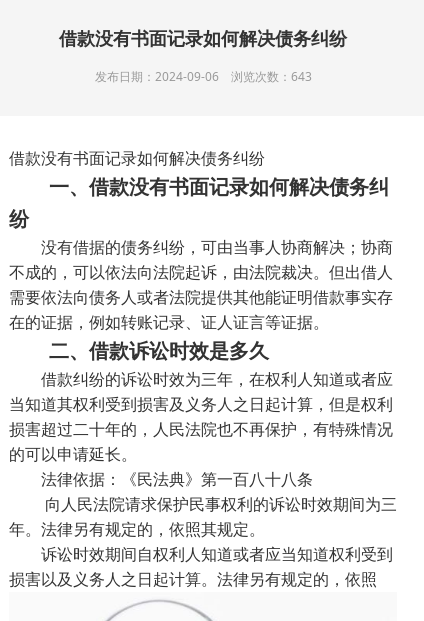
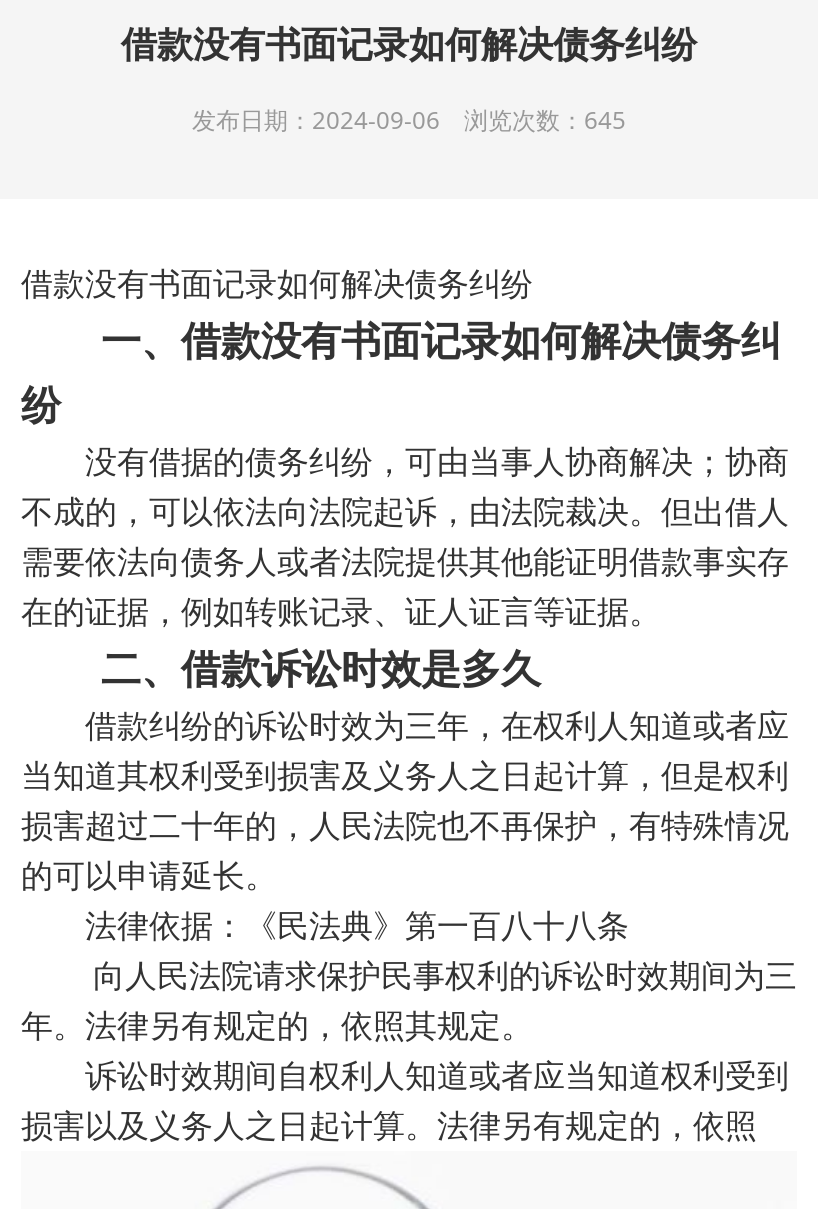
- 发布日期：2024-09-06 浏览次数：643
+ 发布日期：2024-09-06 浏览次数：645
